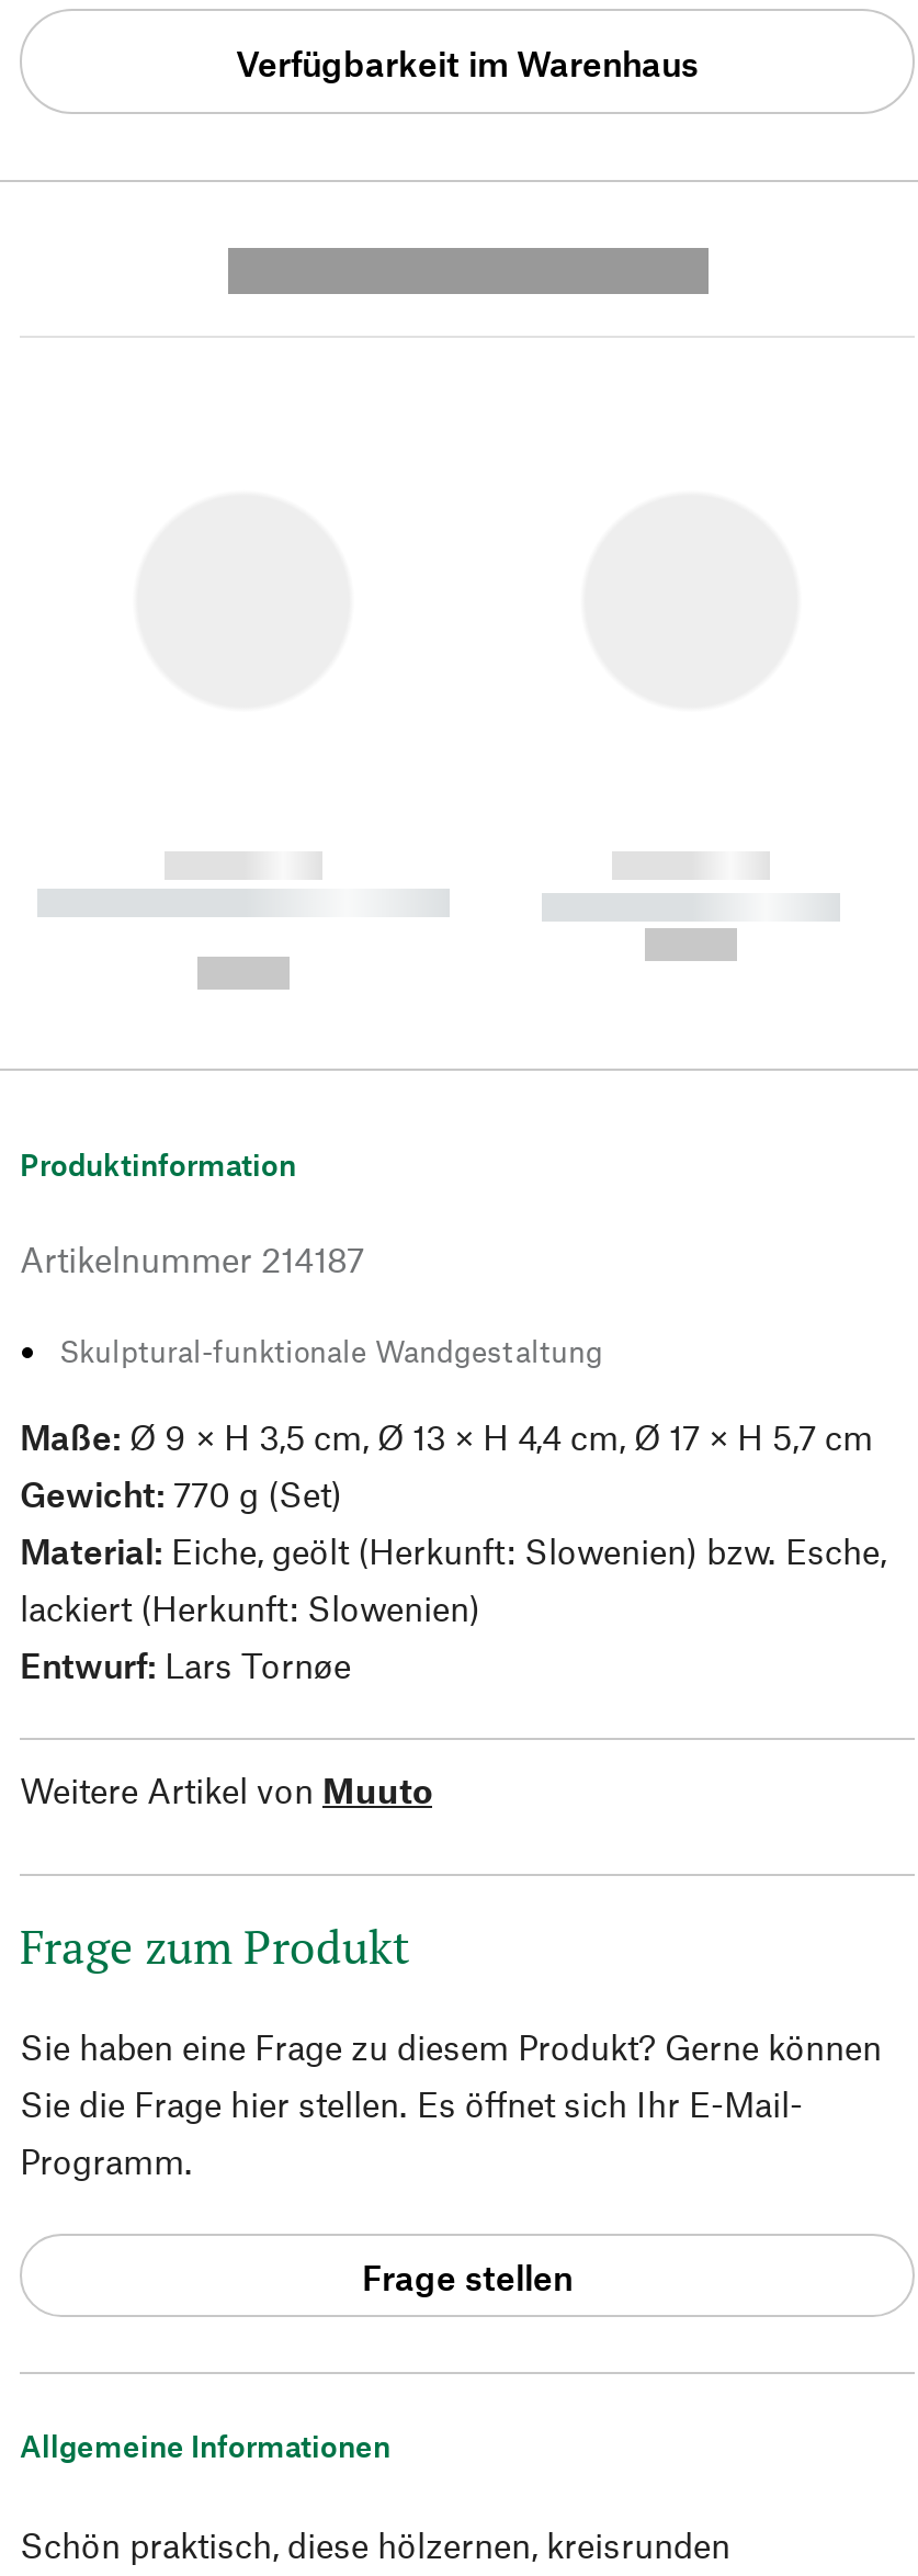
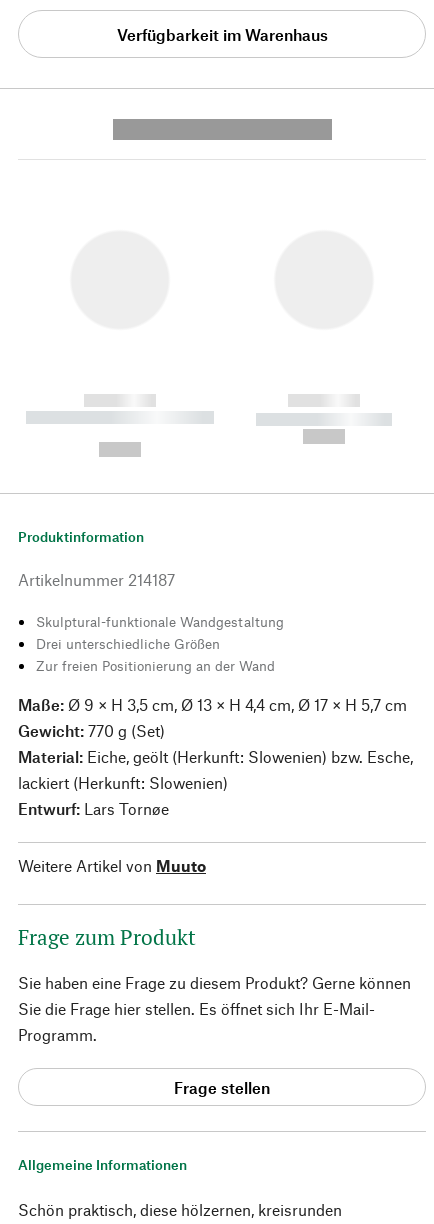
+ Drei unterschiedliche Größen
+ Zur freien Positionierung an der Wand
